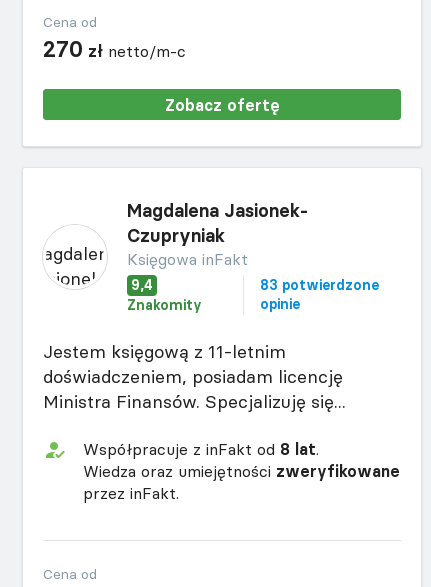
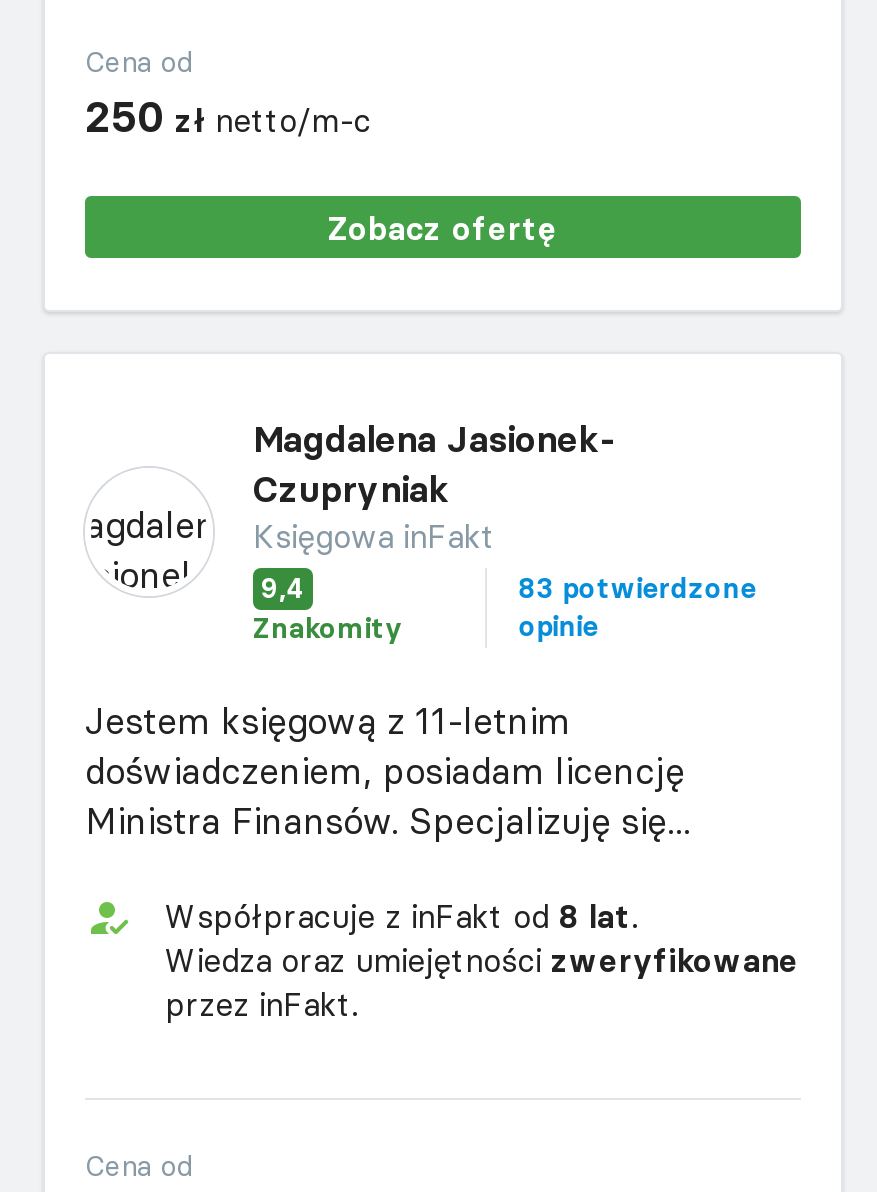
- 270 zł netto/m-c
+ 250 zł netto/m-c
